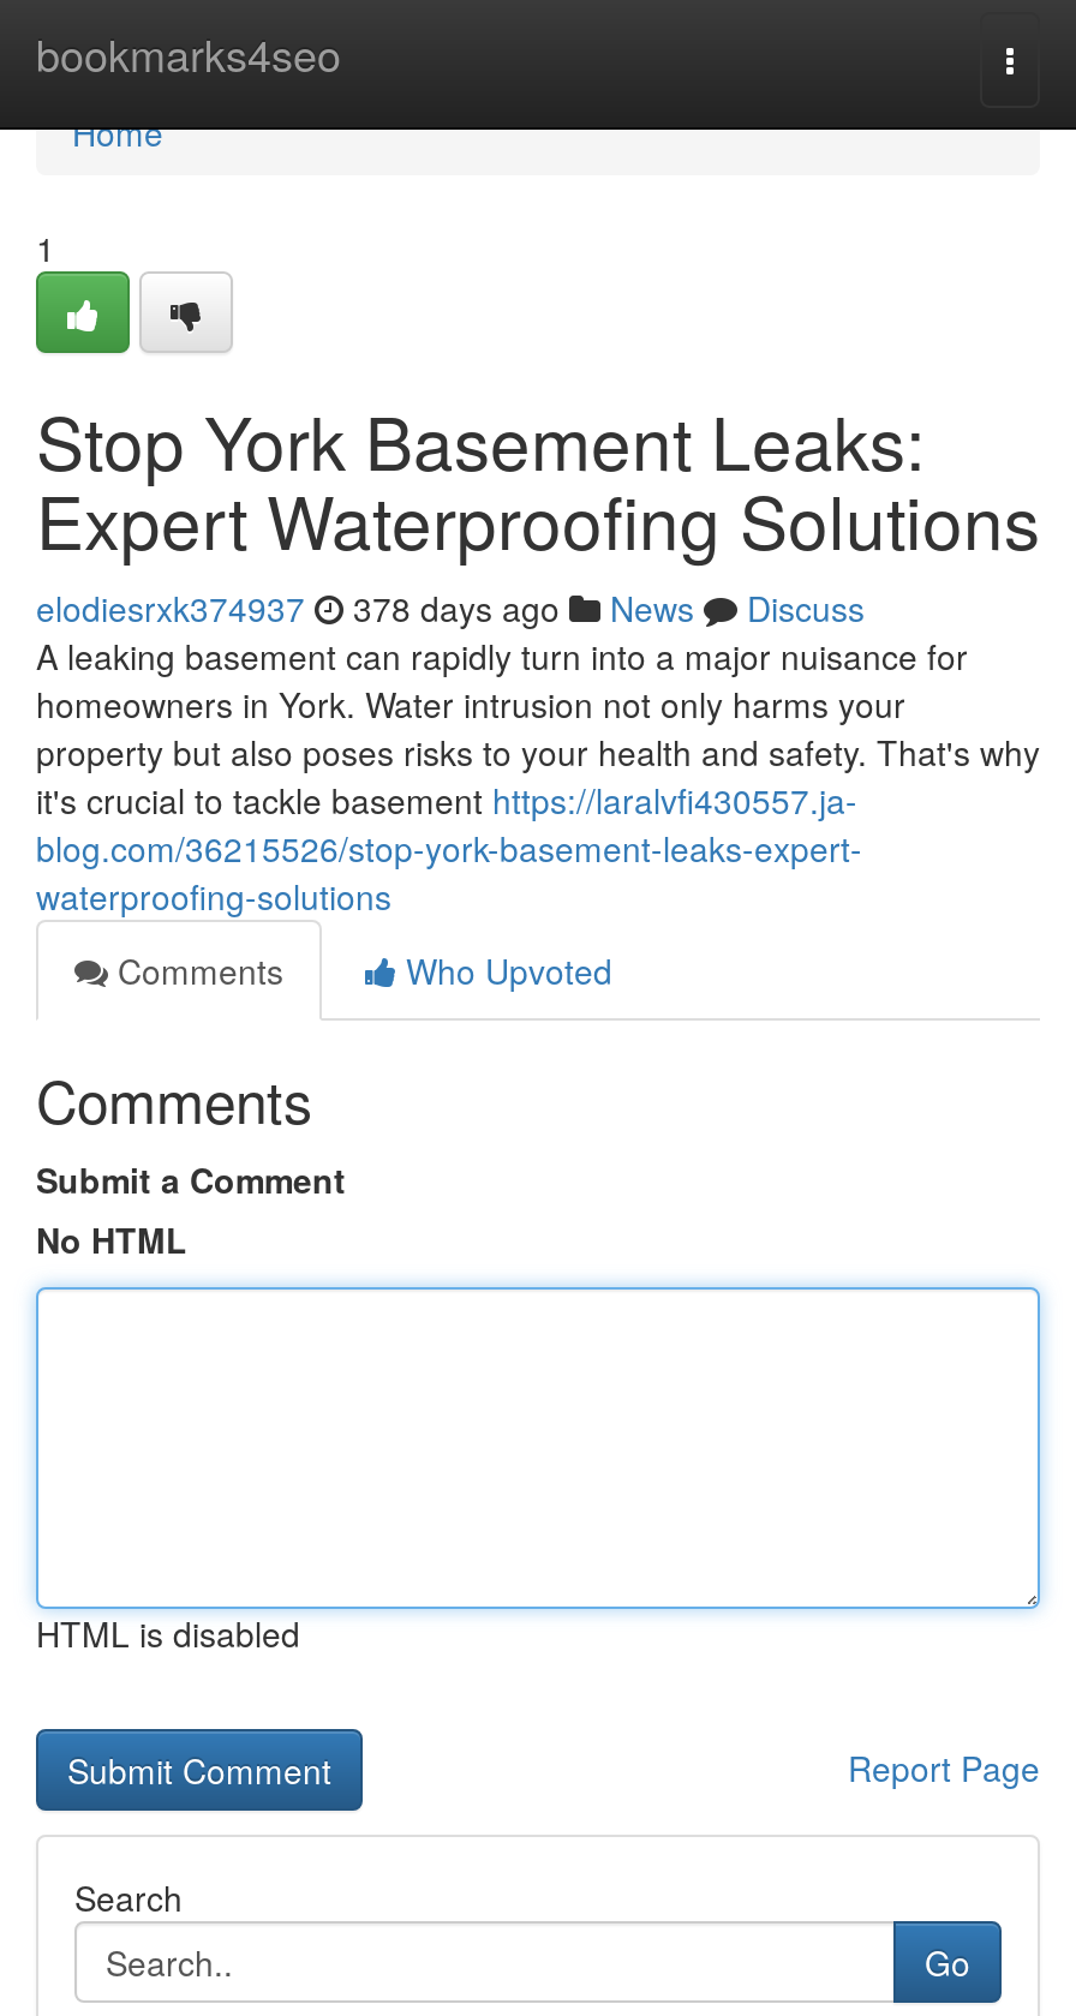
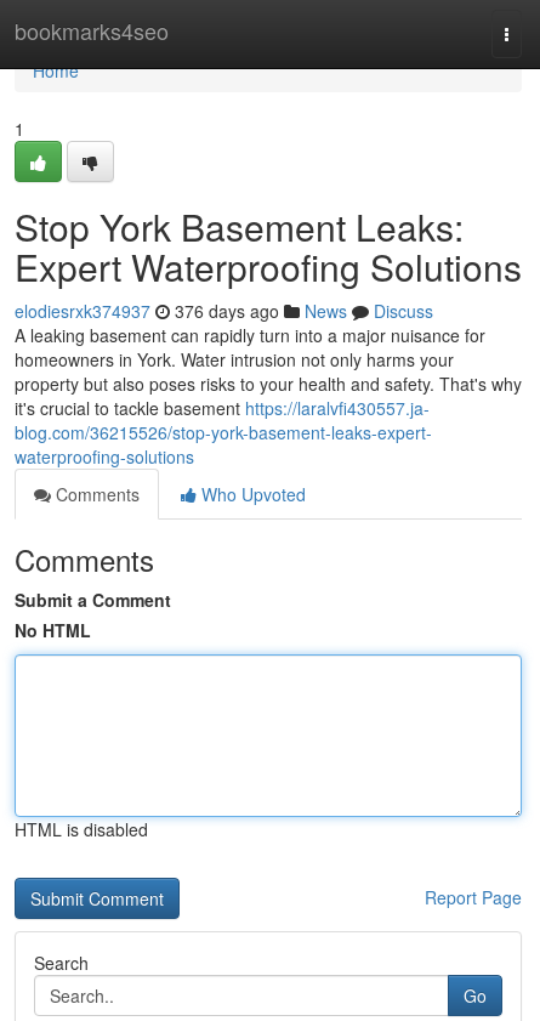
- elodiesrxk374937 378 days ago News Discuss
+ elodiesrxk374937 376 days ago News Discuss
